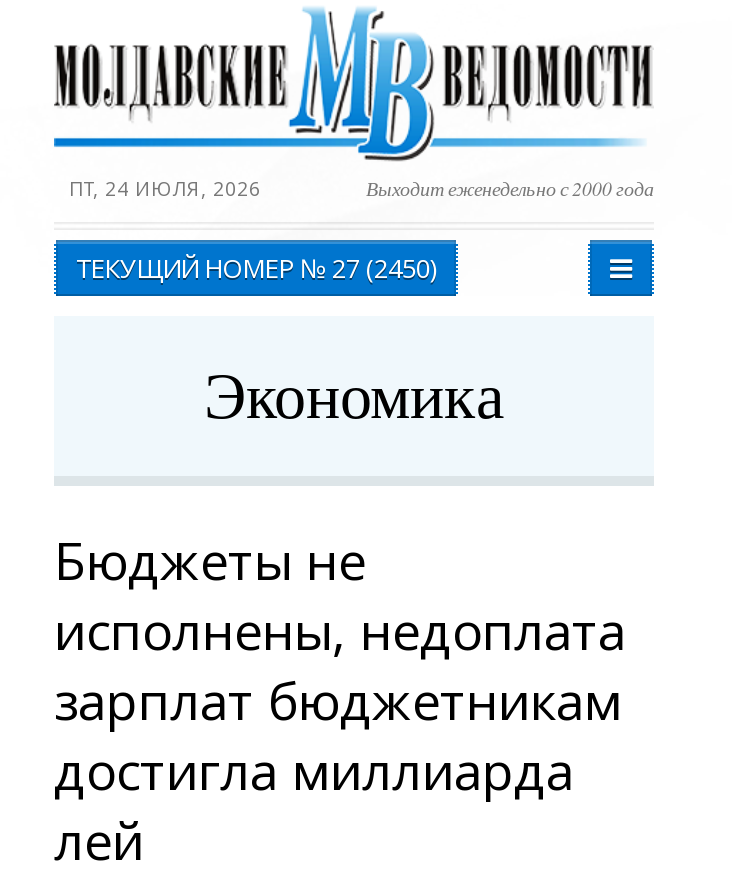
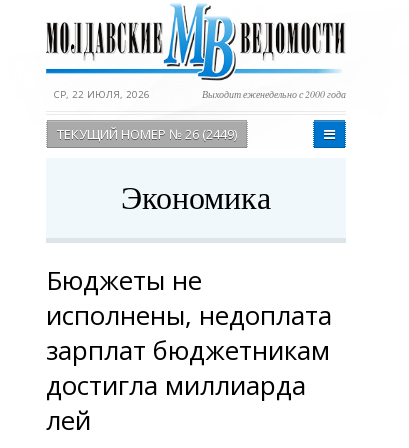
- ПТ, 24 ИЮЛЯ, 2026
+ СР, 22 ИЮЛЯ, 2026

- ТЕКУЩИЙ НОМЕР № 27 (2450)
+ ТЕКУЩИЙ НОМЕР № 26 (2449)
